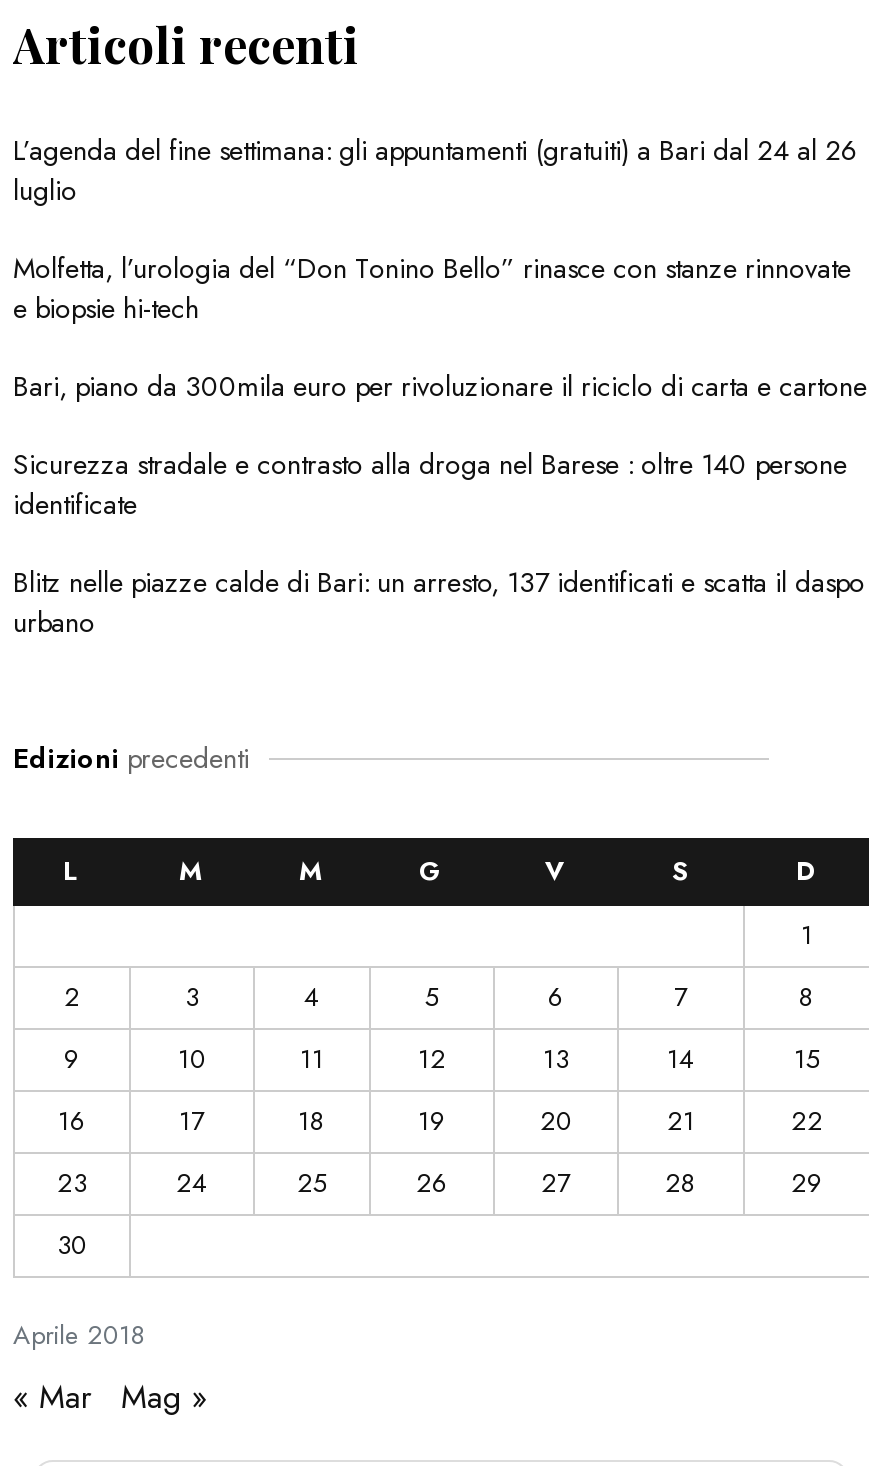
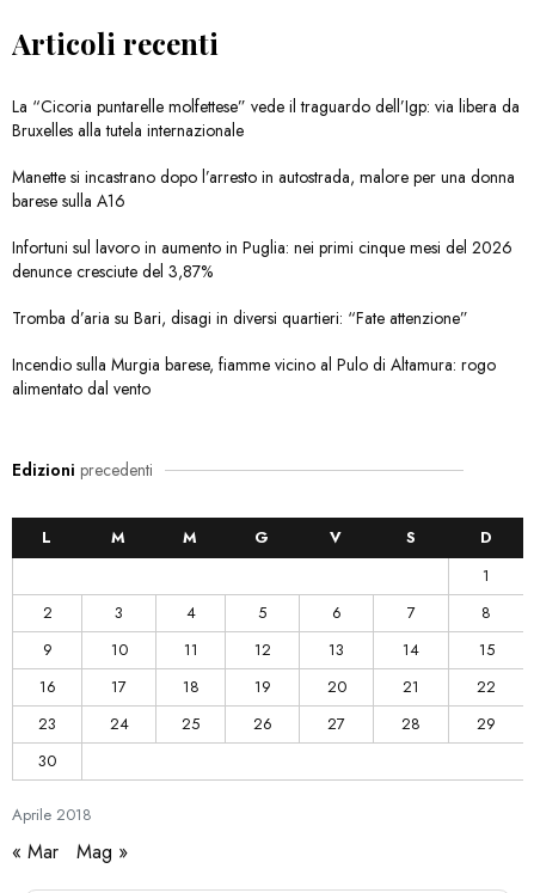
- L’agenda del fine settimana: gli appuntamenti (gratuiti) a Bari dal 24 al 26
- luglio
+ La “Cicoria puntarelle molfettese” vede il traguardo dell’Igp: via libera da
+ Bruxelles alla tutela internazionale

- Molfetta, l’urologia del “Don Tonino Bello” rinasce con stanze rinnovate
- e biopsie hi-tech
+ Manette si incastrano dopo l’arresto in autostrada, malore per una donna
+ barese sulla A16

- Bari, piano da 300mila euro per rivoluzionare il riciclo di carta e cartone
+ Infortuni sul lavoro in aumento in Puglia: nei primi cinque mesi del 2026
+ denunce cresciute del 3,87%

- Sicurezza stradale e contrasto alla droga nel Barese : oltre 140 persone
- identificate
+ Tromba d’aria su Bari, disagi in diversi quartieri: “Fate attenzione”

- Blitz nelle piazze calde di Bari: un arresto, 137 identificati e scatta il daspo
- urbano
+ Incendio sulla Murgia barese, fiamme vicino al Pulo di Altamura: rogo
+ alimentato dal vento
